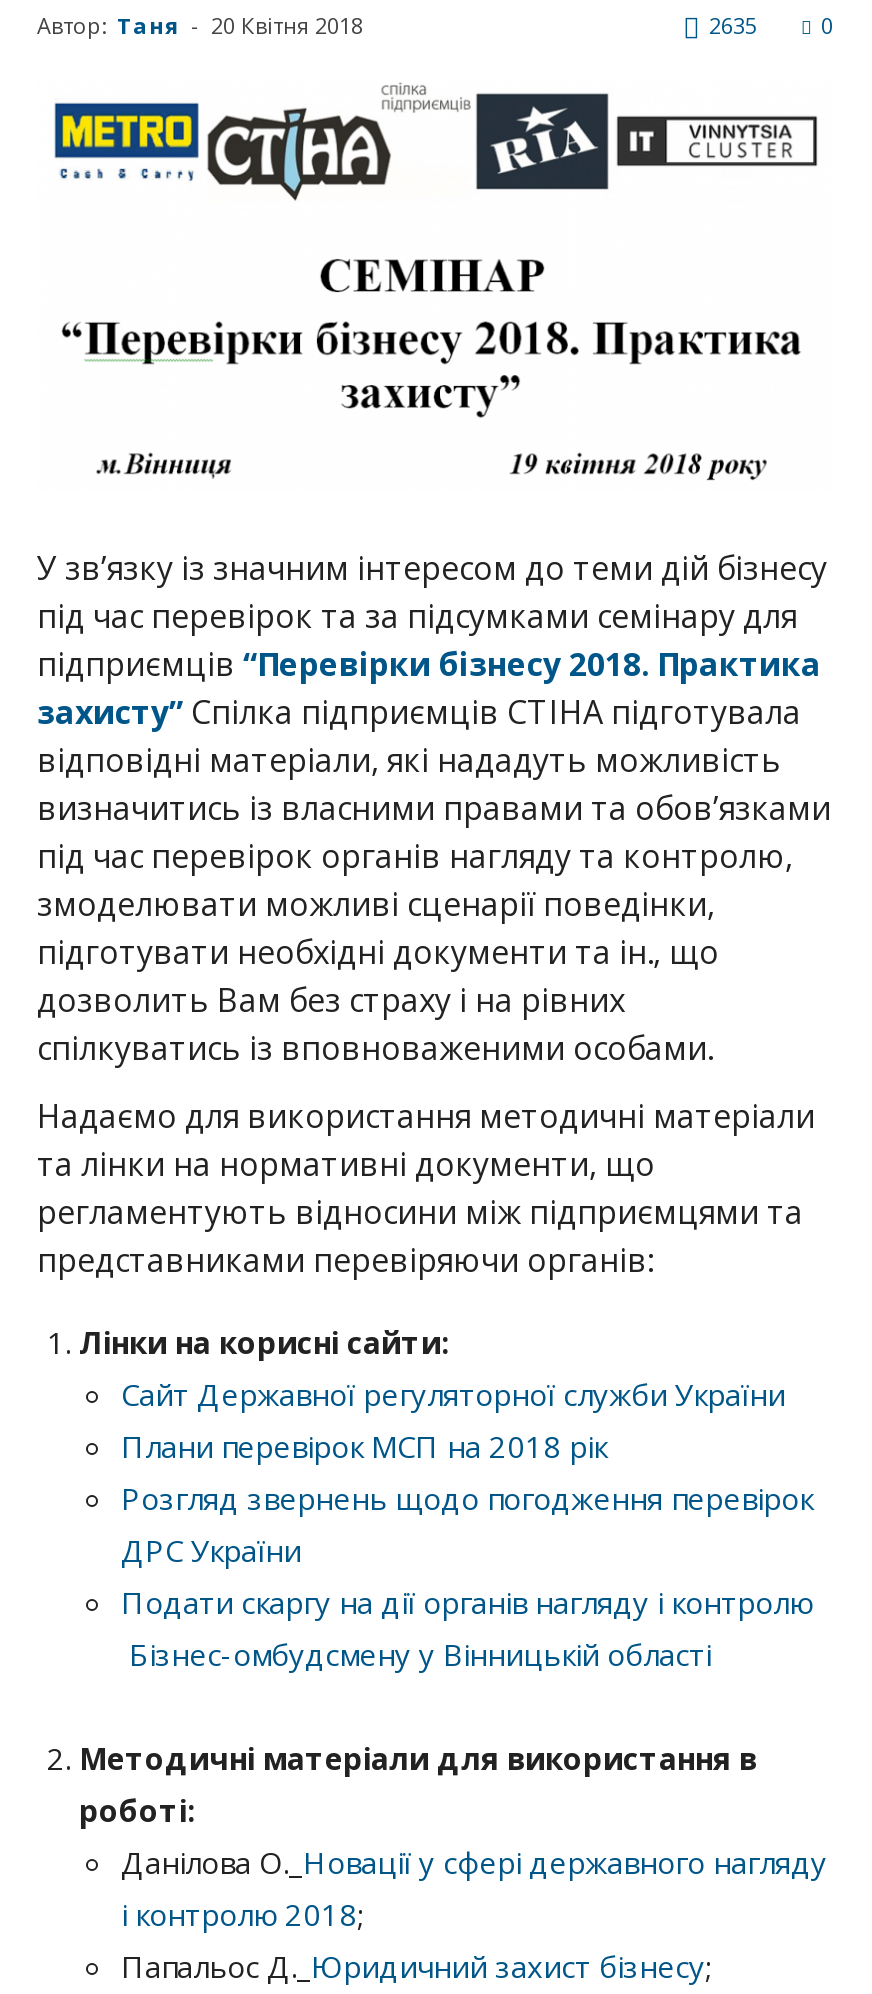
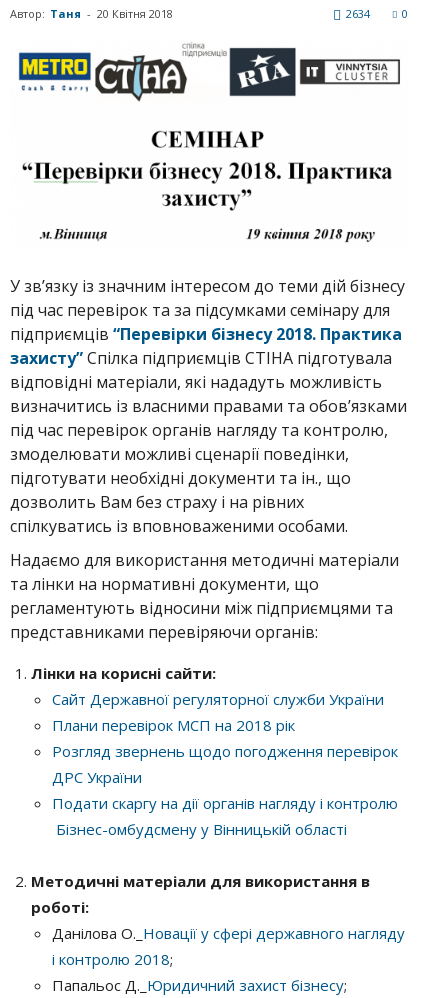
- 2635
+ 2634
